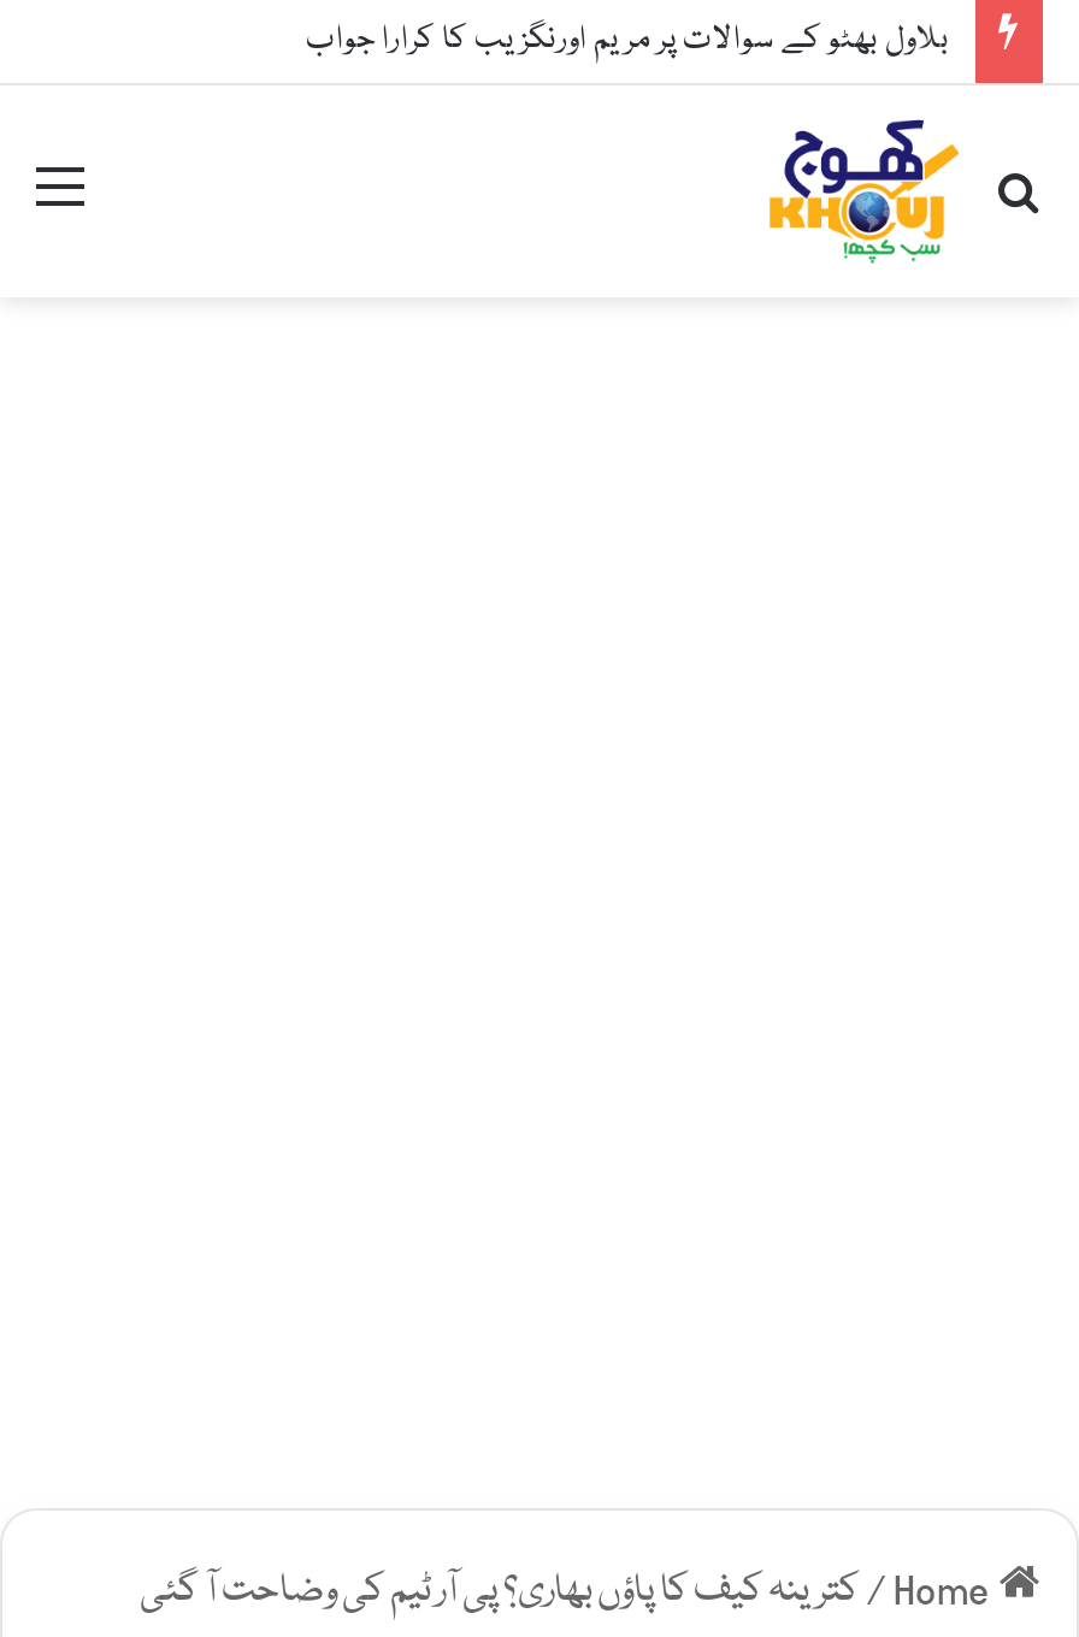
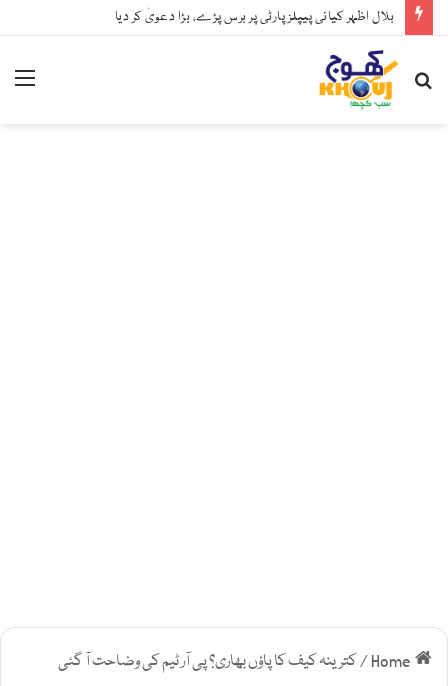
- بلاول بھٹو کے سوالات پر مریم اورنگزیب کا کرارا جواب
+ بلال اظہر کیانی پیپلز پارٹی پر برس پڑے، بڑا دعویٰ کر دیا
